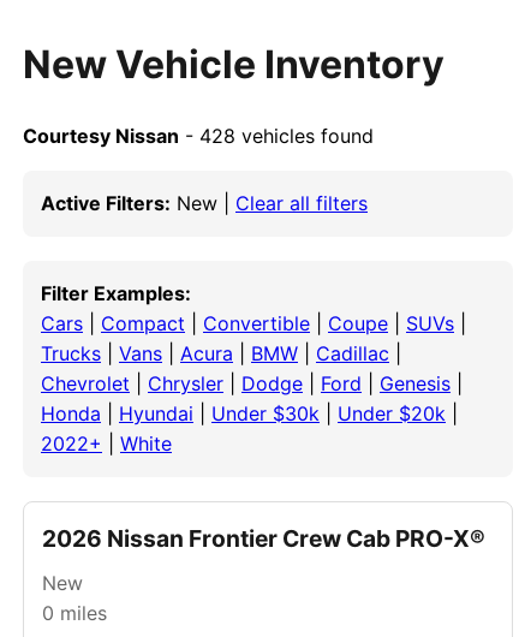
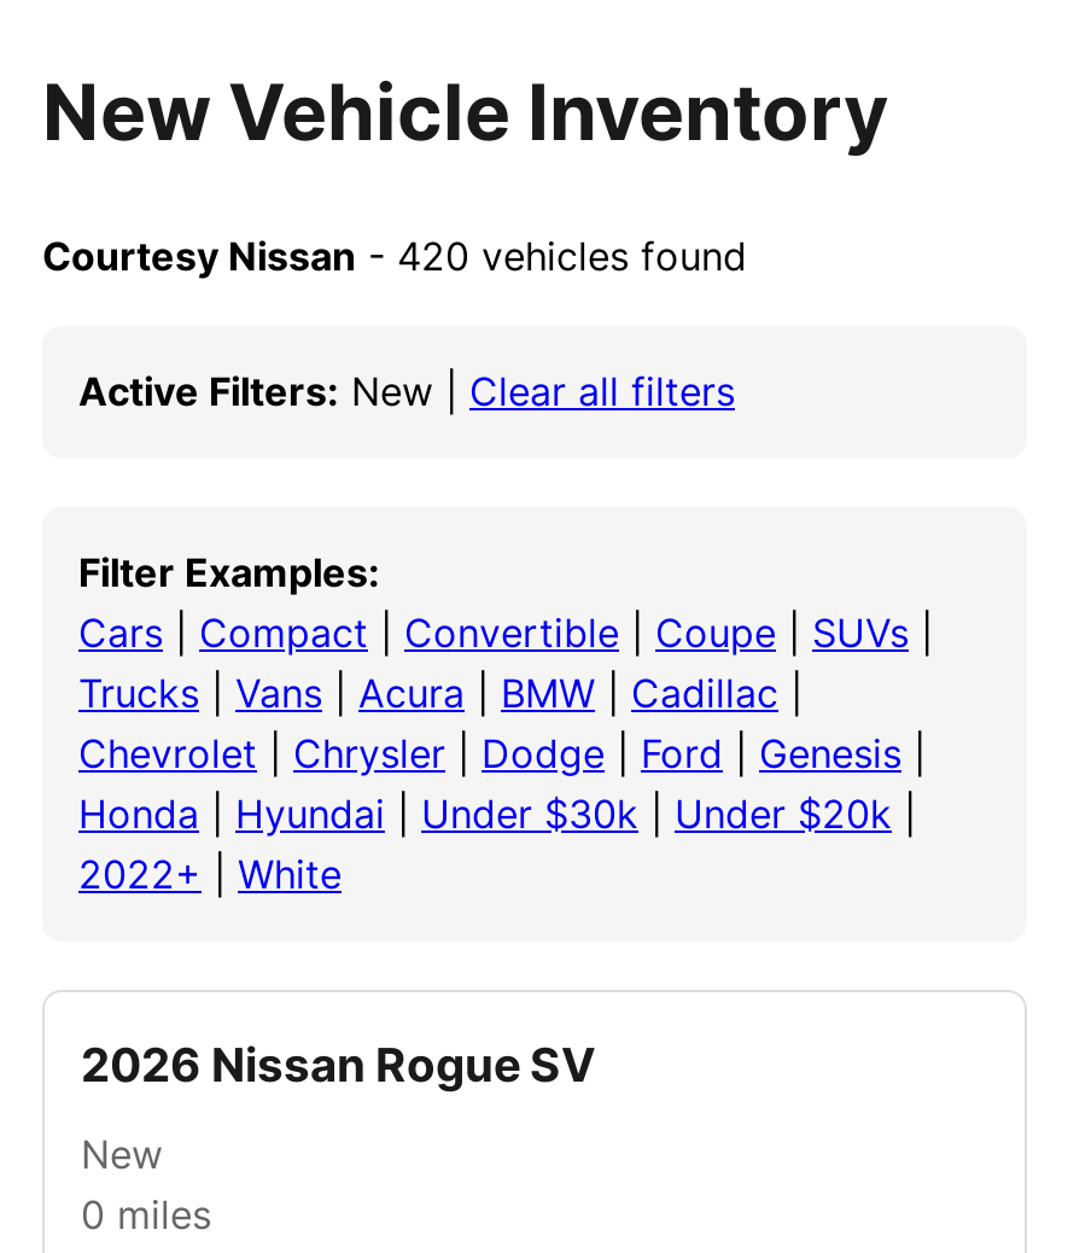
- Courtesy Nissan - 428 vehicles found
+ Courtesy Nissan - 420 vehicles found

- 2026 Nissan Frontier Crew Cab PRO-X®
+ 2026 Nissan Rogue SV
